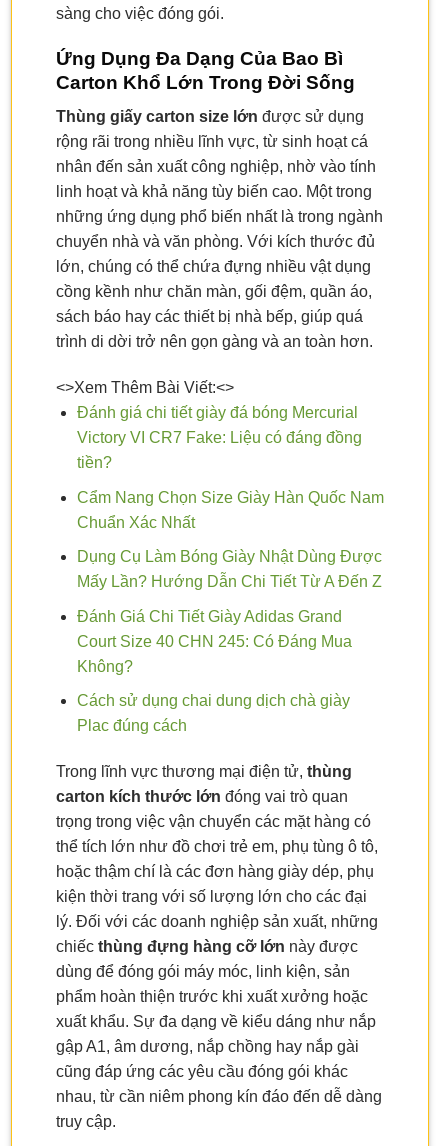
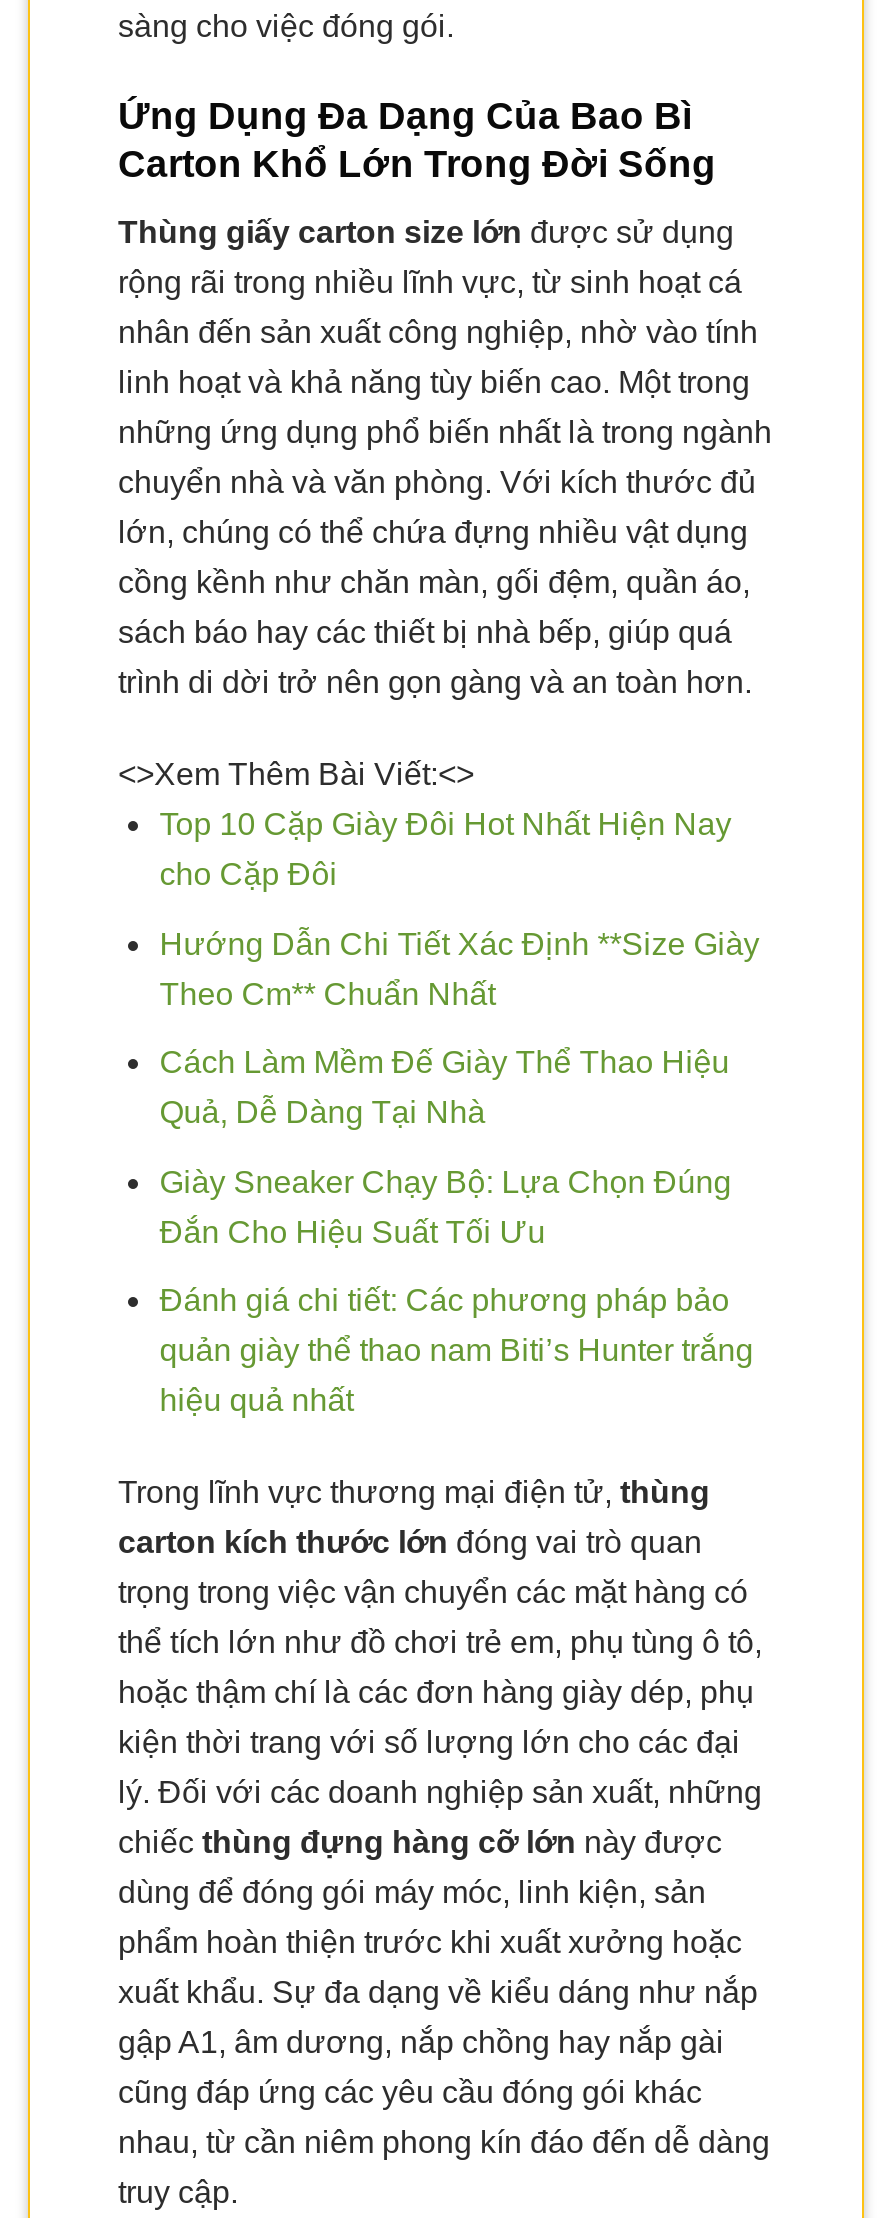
- Đánh giá chi tiết giày đá bóng Mercurial
- Victory VI CR7 Fake: Liệu có đáng đồng
- tiền?
- Cẩm Nang Chọn Size Giày Hàn Quốc Nam
- Chuẩn Xác Nhất
- Dụng Cụ Làm Bóng Giày Nhật Dùng Được
- Mấy Lần? Hướng Dẫn Chi Tiết Từ A Đến Z
- Đánh Giá Chi Tiết Giày Adidas Grand
- Court Size 40 CHN 245: Có Đáng Mua
- Không?
- Cách sử dụng chai dung dịch chà giày
- Plac đúng cách
+ Top 10 Cặp Giày Đôi Hot Nhất Hiện Nay
+ cho Cặp Đôi
+ Hướng Dẫn Chi Tiết Xác Định **Size Giày
+ Theo Cm** Chuẩn Nhất
+ Cách Làm Mềm Đế Giày Thể Thao Hiệu
+ Quả, Dễ Dàng Tại Nhà
+ Giày Sneaker Chạy Bộ: Lựa Chọn Đúng
+ Đắn Cho Hiệu Suất Tối Ưu
+ Đánh giá chi tiết: Các phương pháp bảo
+ quản giày thể thao nam Biti’s Hunter trắng
+ hiệu quả nhất
